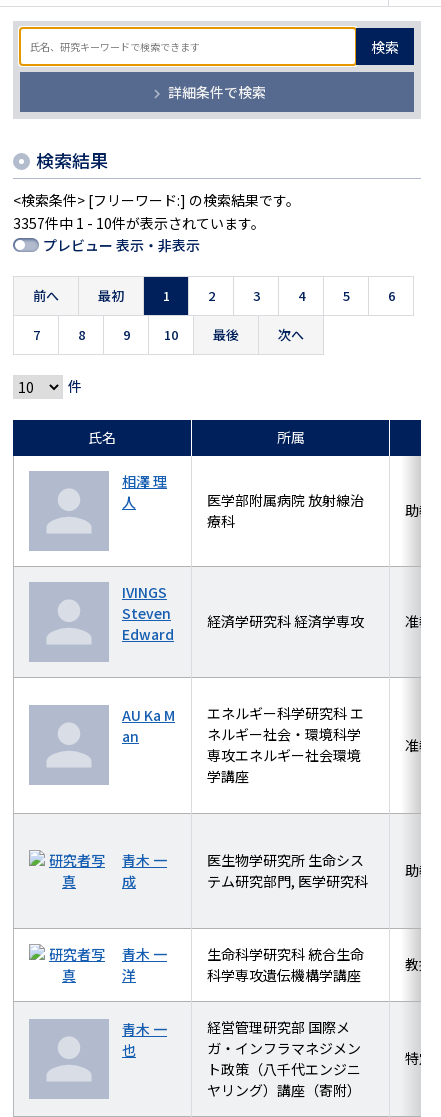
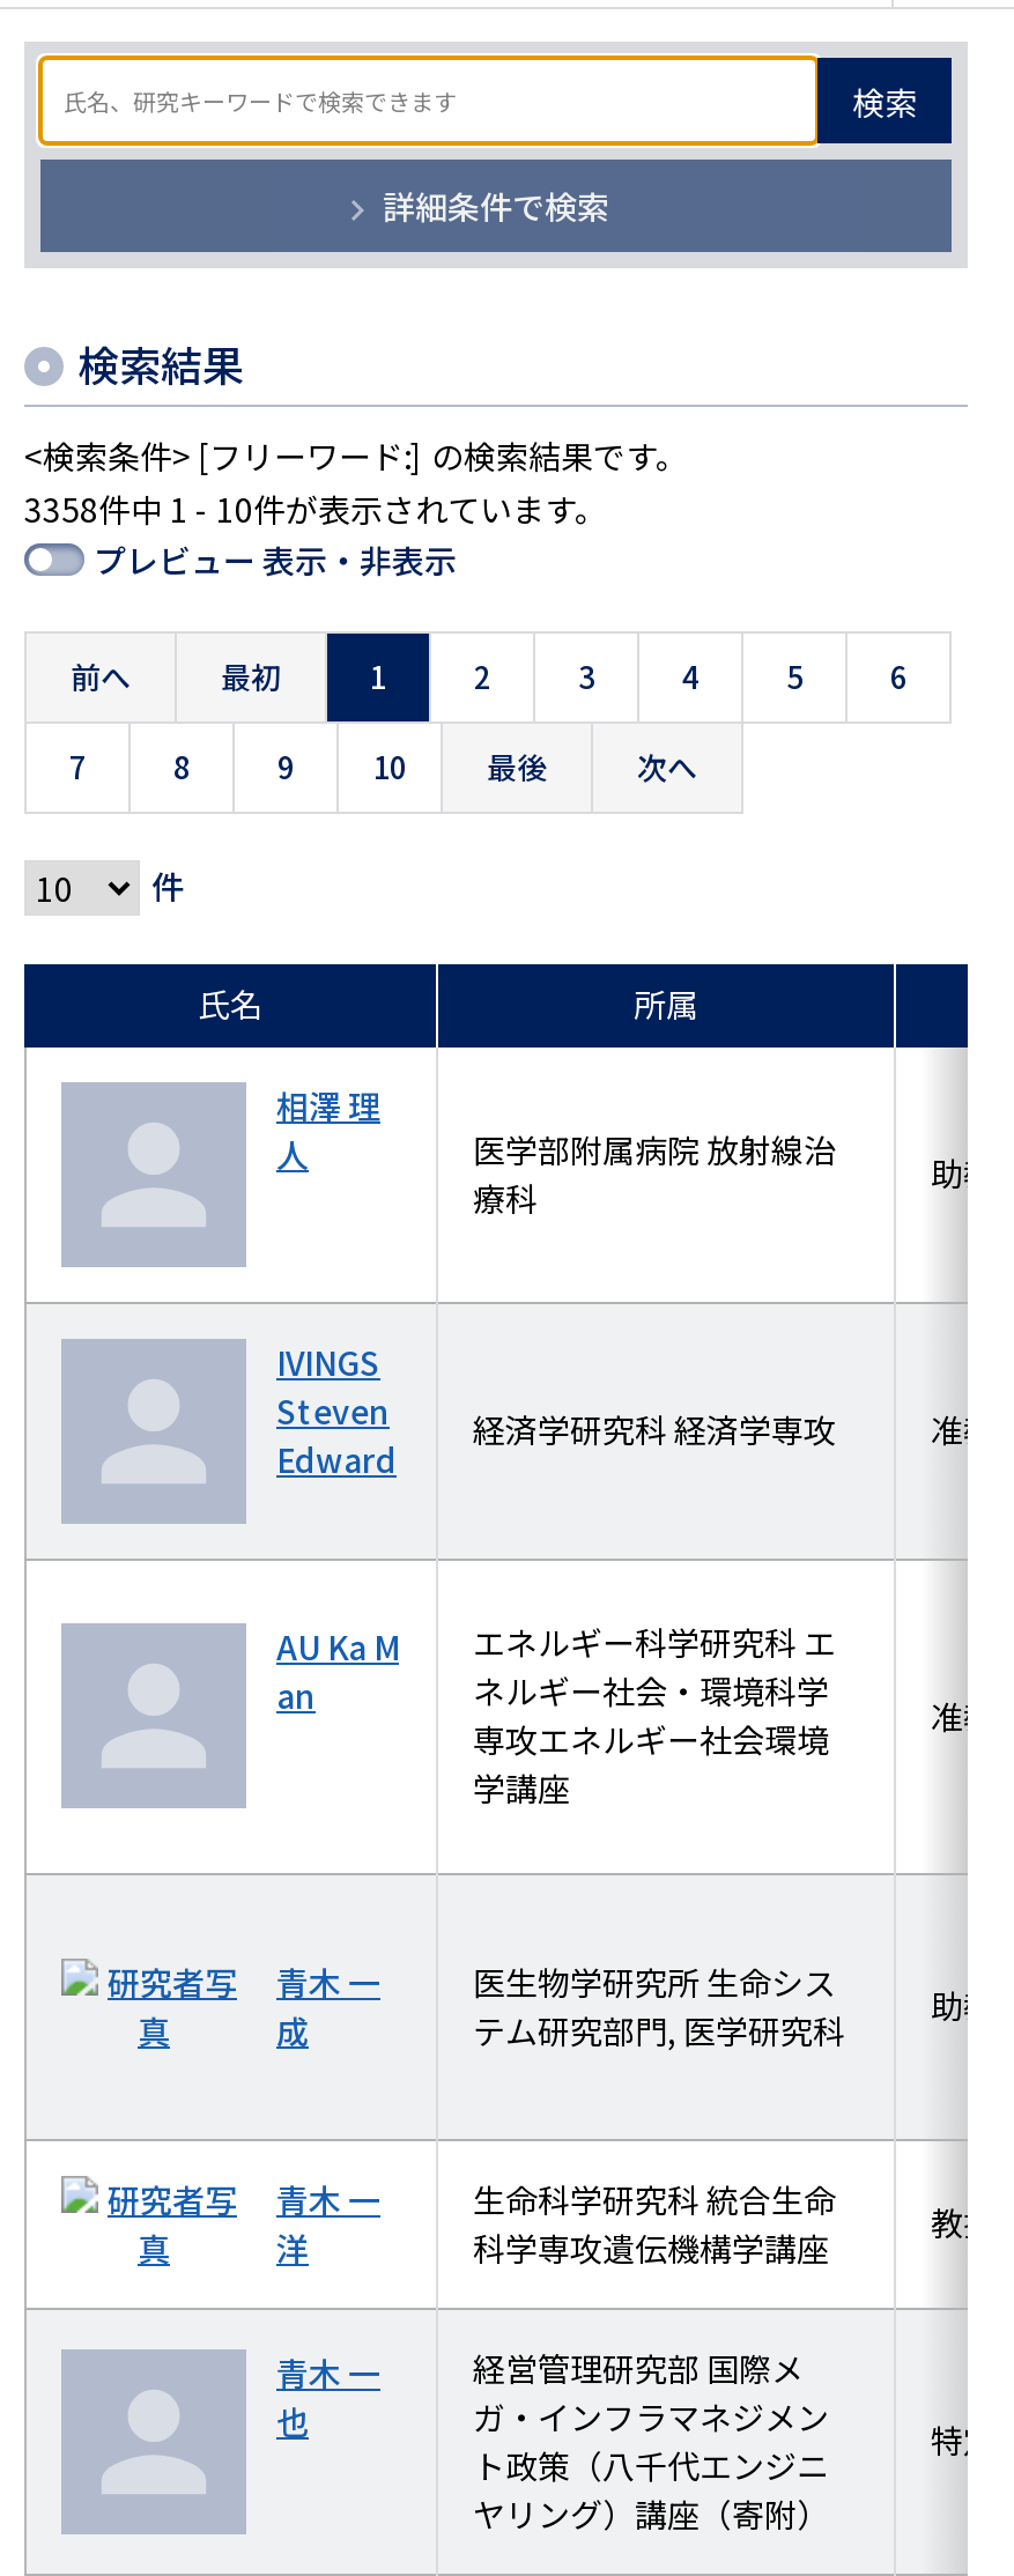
- 3357件中 1 - 10件が表示されています。
+ 3358件中 1 - 10件が表示されています。
